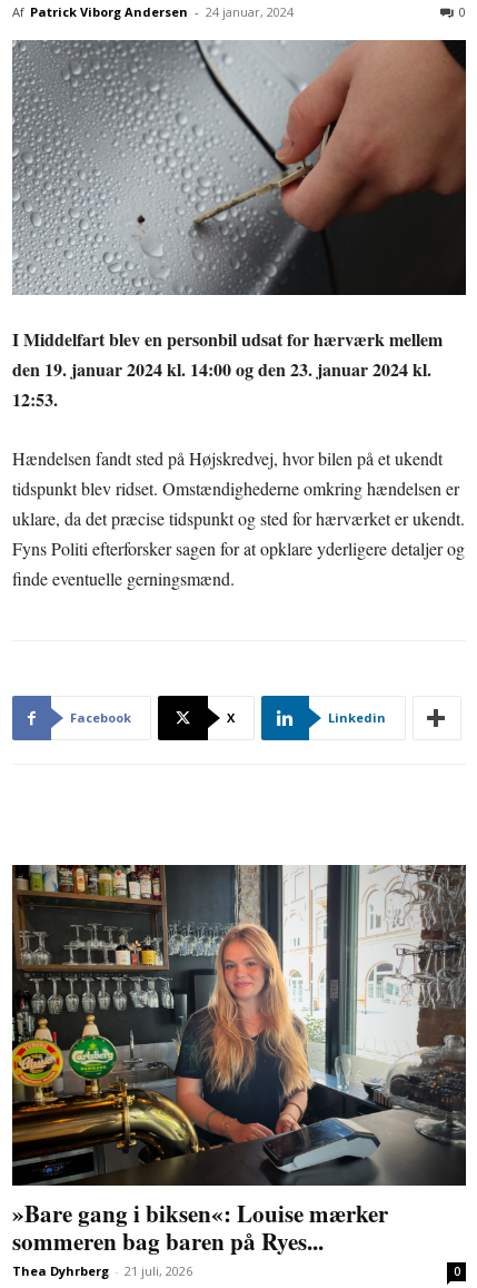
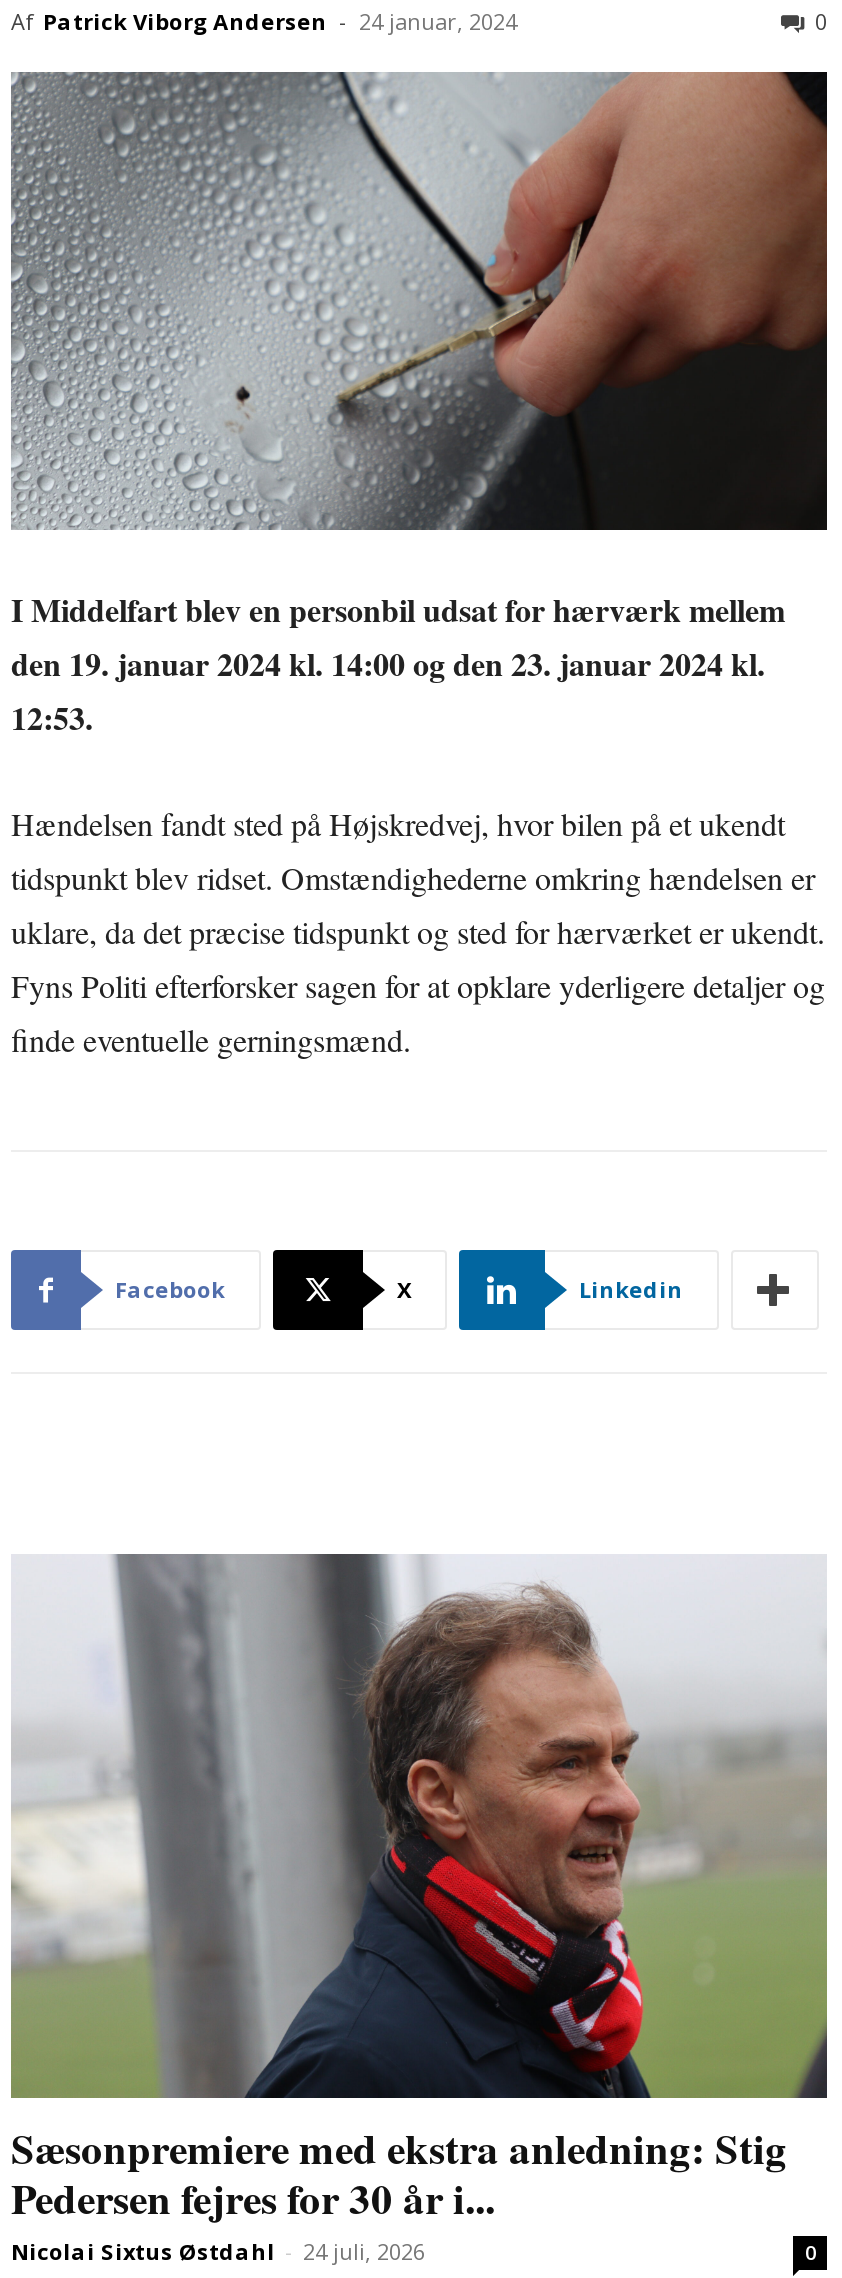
- [image]
- »Bare gang i biksen«: Louise mærker
- sommeren bag baren på Ryes...
- Thea Dyhrberg - 21 juli, 2026
+ [image]
+ Sæsonpremiere med ekstra anledning: Stig
+ Pedersen fejres for 30 år i...
+ Nicolai Sixtus Østdahl - 24 juli, 2026
